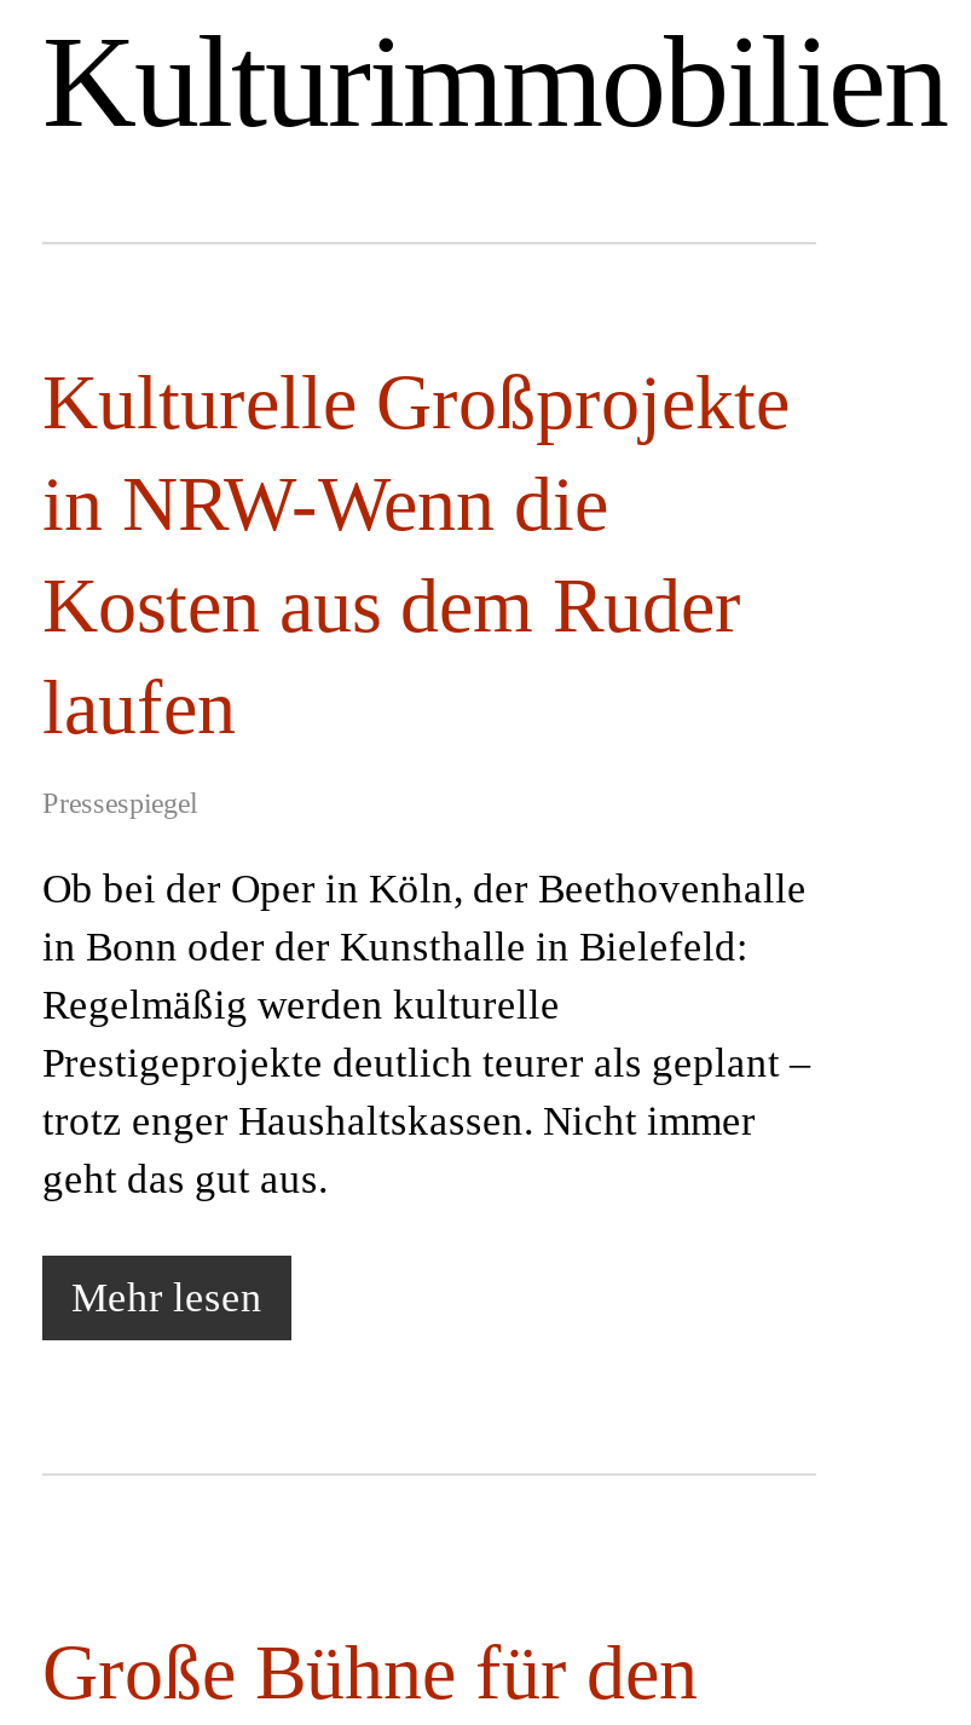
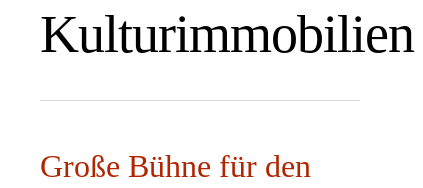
- Kulturelle Großprojekte
- in NRW-Wenn die
- Kosten aus dem Ruder
- laufen
- Pressespiegel
- Ob bei der Oper in Köln, der Beethovenhalle
- in Bonn oder der Kunsthalle in Bielefeld:
- Regelmäßig werden kulturelle
- Prestigeprojekte deutlich teurer als geplant –
- trotz enger Haushaltskassen. Nicht immer
- geht das gut aus.
- Mehr lesen
